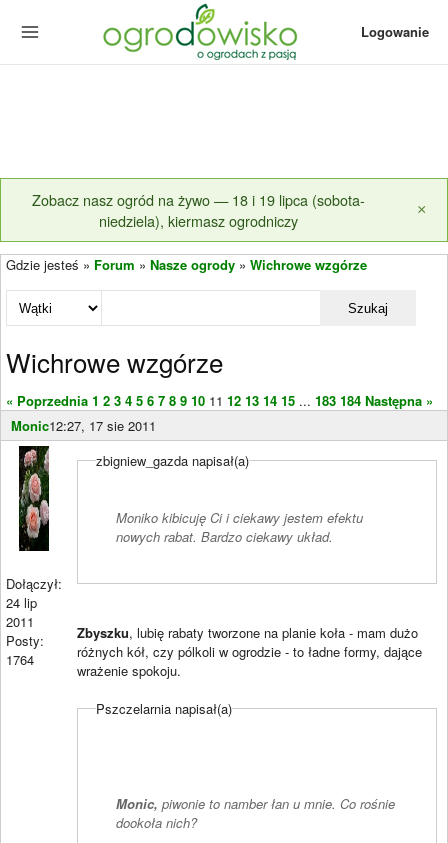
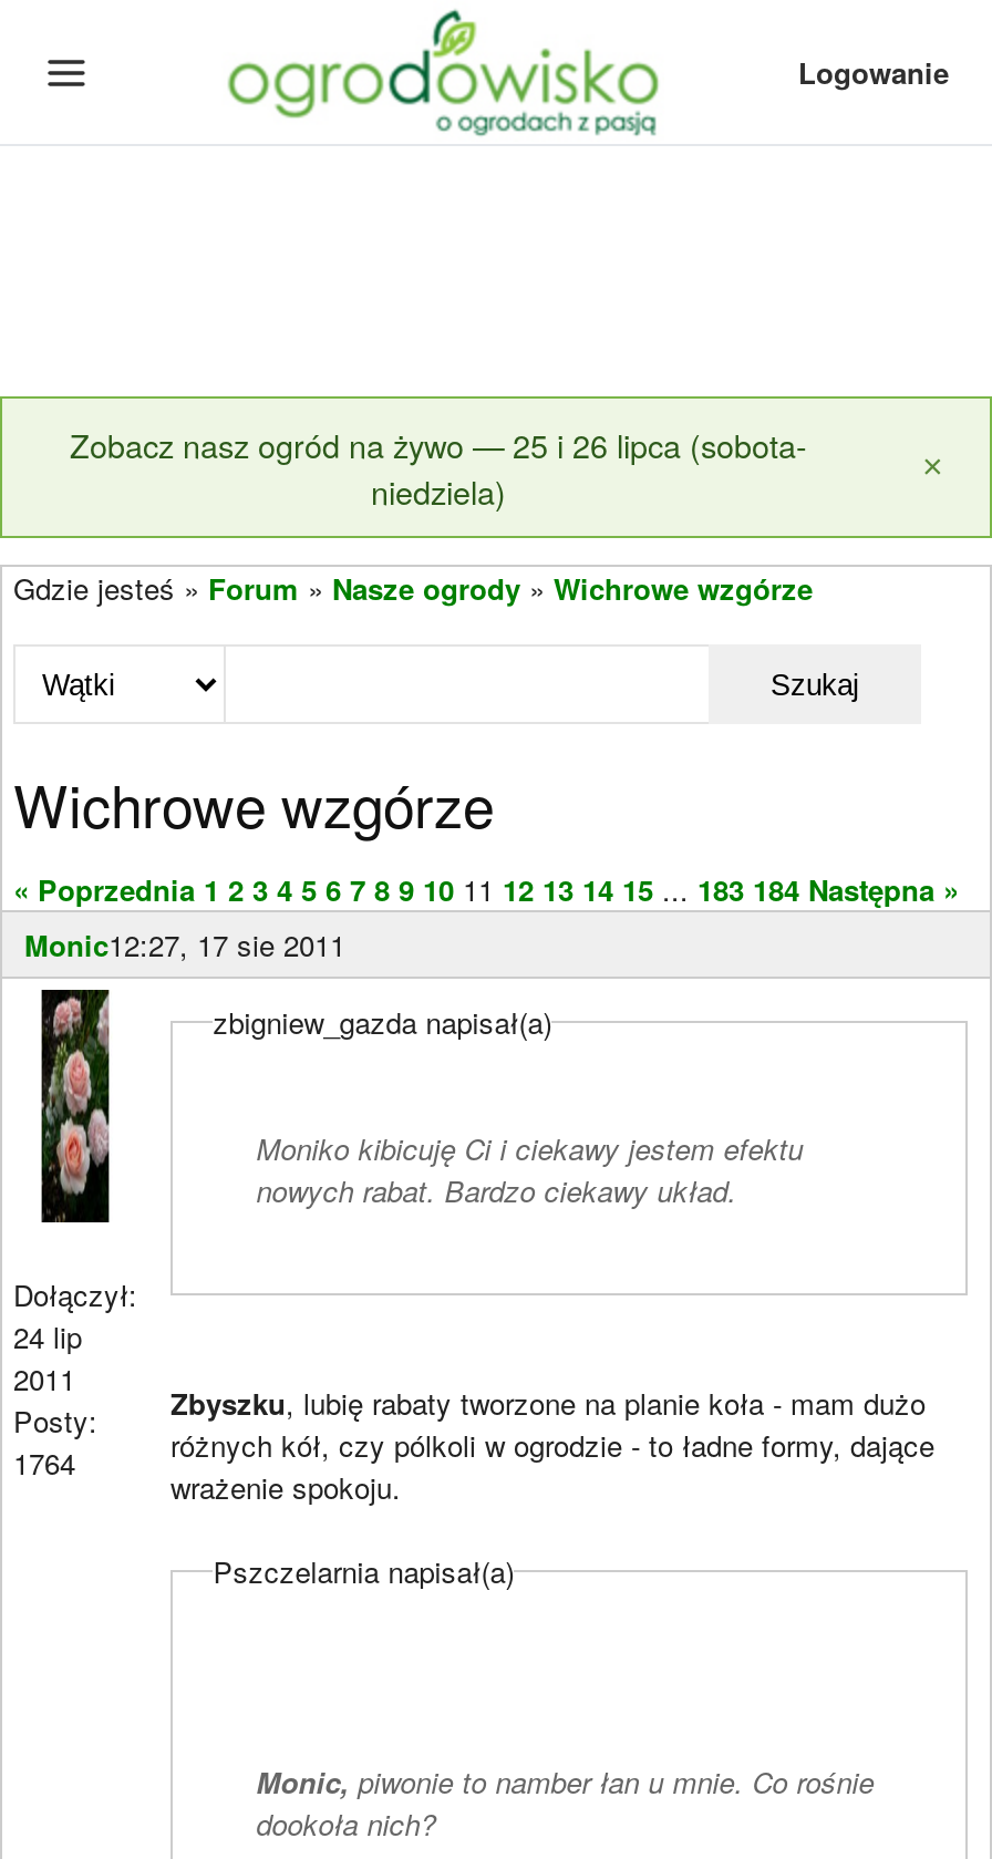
- Zobacz nasz ogród na żywo — 18 i 19 lipca (sobota-
- niedziela), kiermasz ogrodniczy
+ Zobacz nasz ogród na żywo — 25 i 26 lipca (sobota-
+ niedziela)
